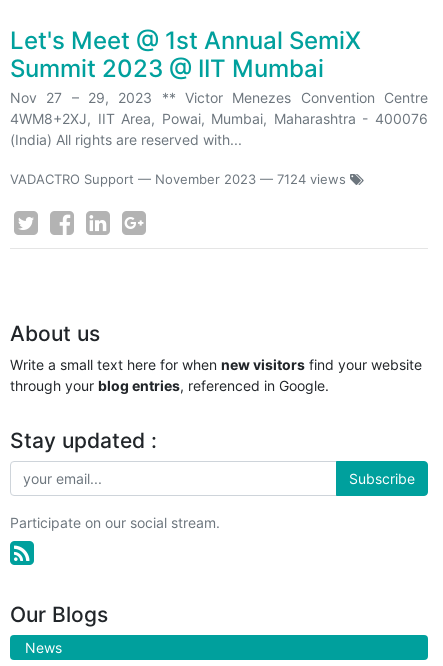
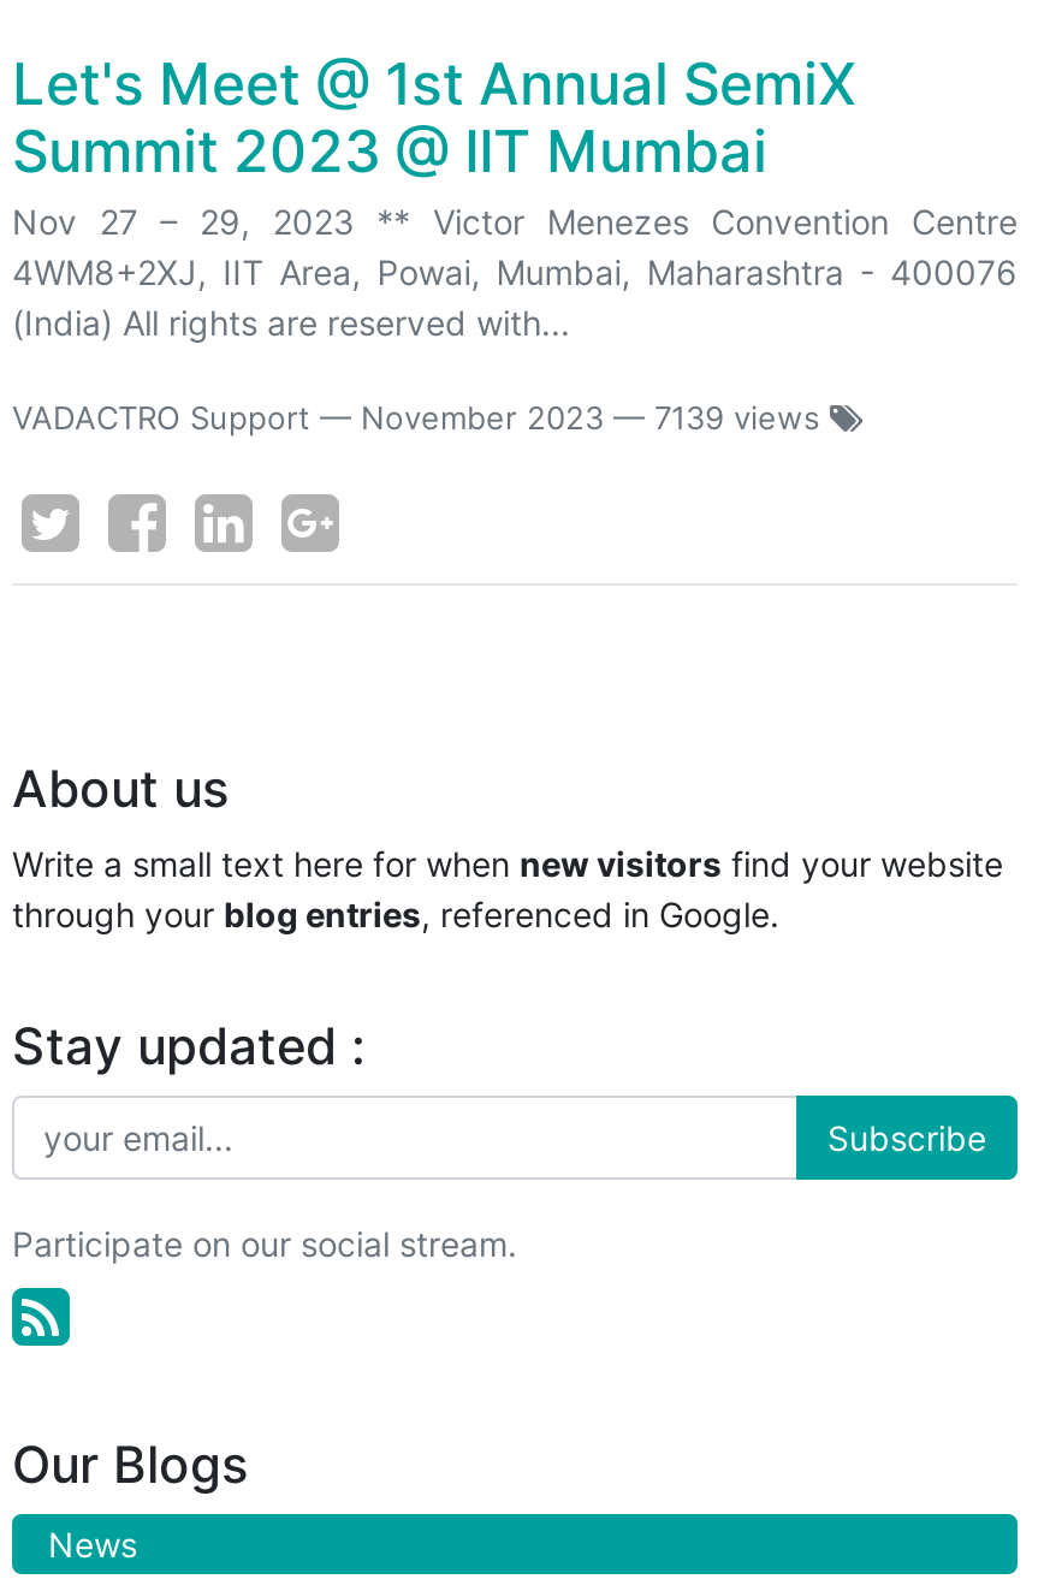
- VADACTRO Support — November 2023 — 7124 views
+ VADACTRO Support — November 2023 — 7139 views
